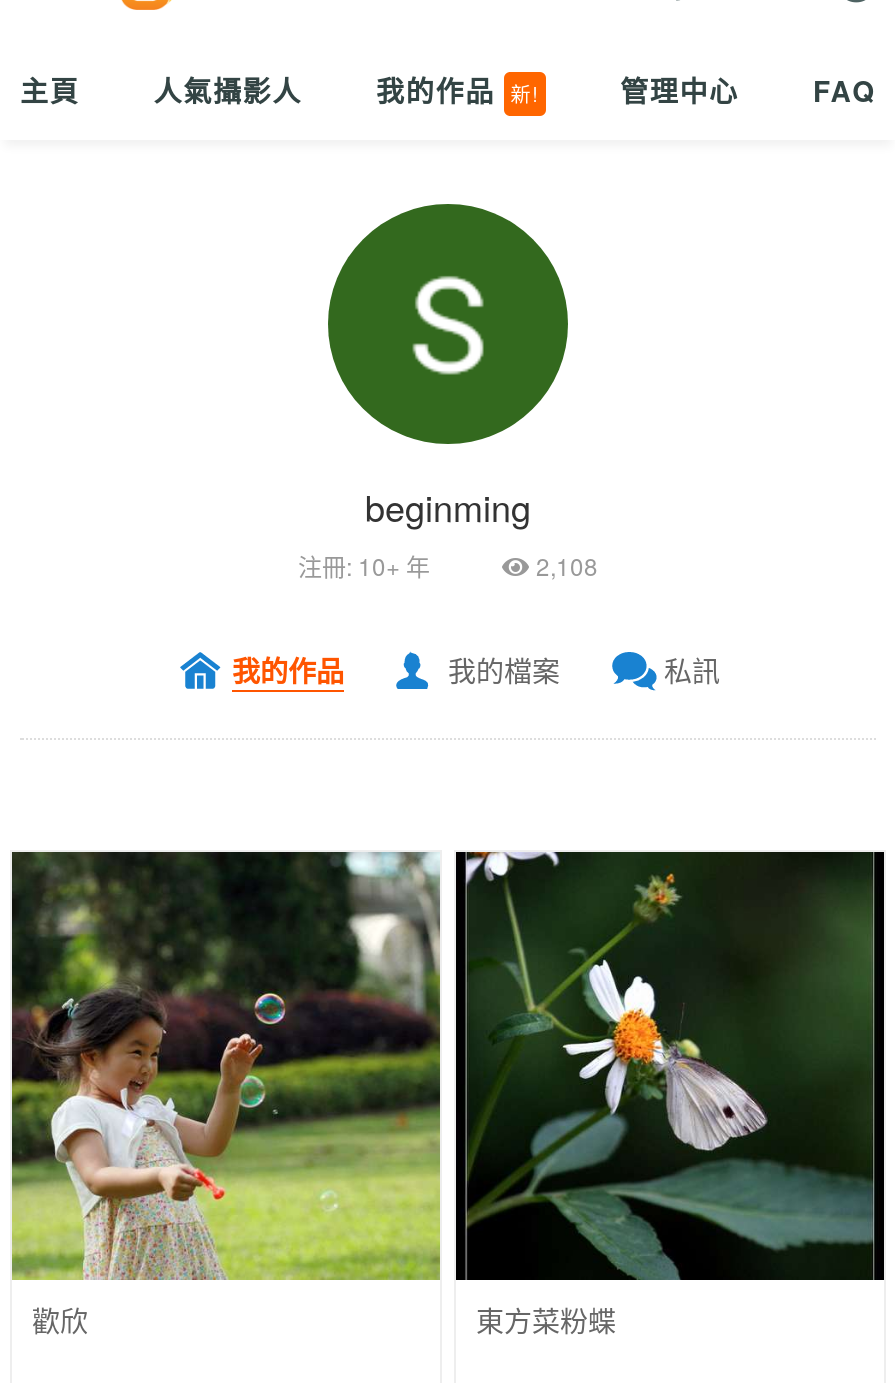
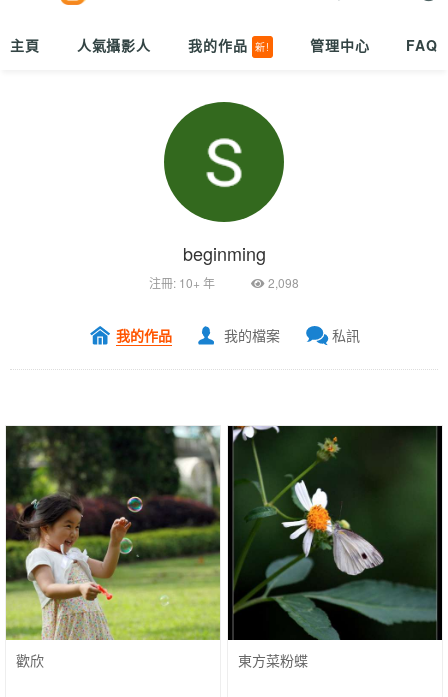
- 注冊: 10+ 年 2,108
+ 注冊: 10+ 年 2,098
